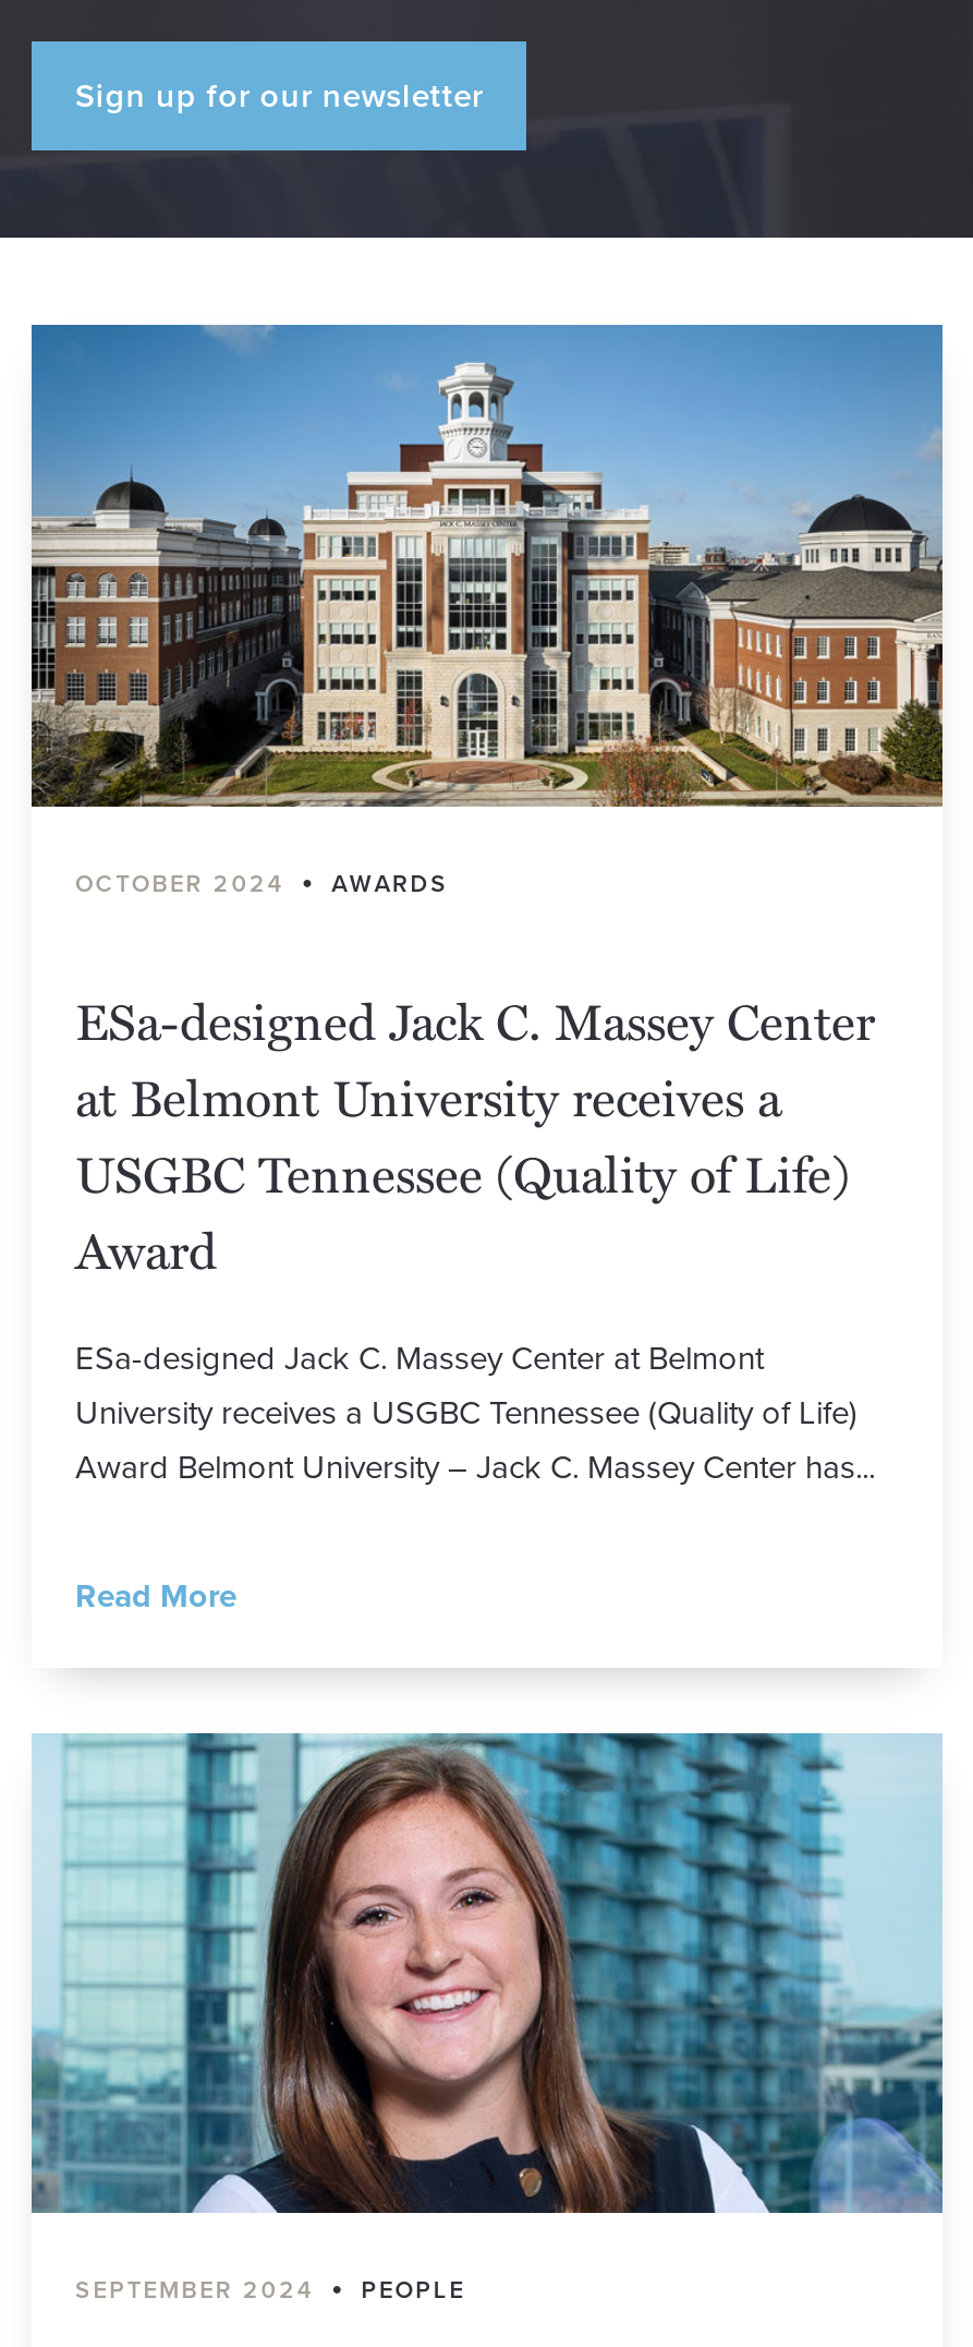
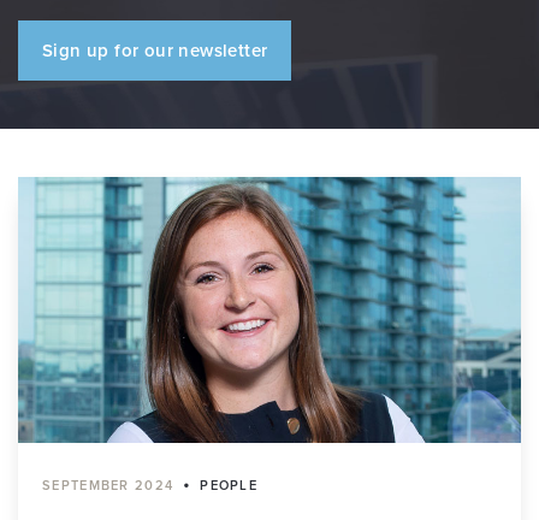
- [image]
- OCTOBER 2024 • AWARDS
- ESa-designed Jack C. Massey Center
- at Belmont University receives a
- USGBC Tennessee (Quality of Life)
- Award
- ESa-designed Jack C. Massey Center at Belmont
- University receives a USGBC Tennessee (Quality of Life)
- Award Belmont University – Jack C. Massey Center has...
- Read More
